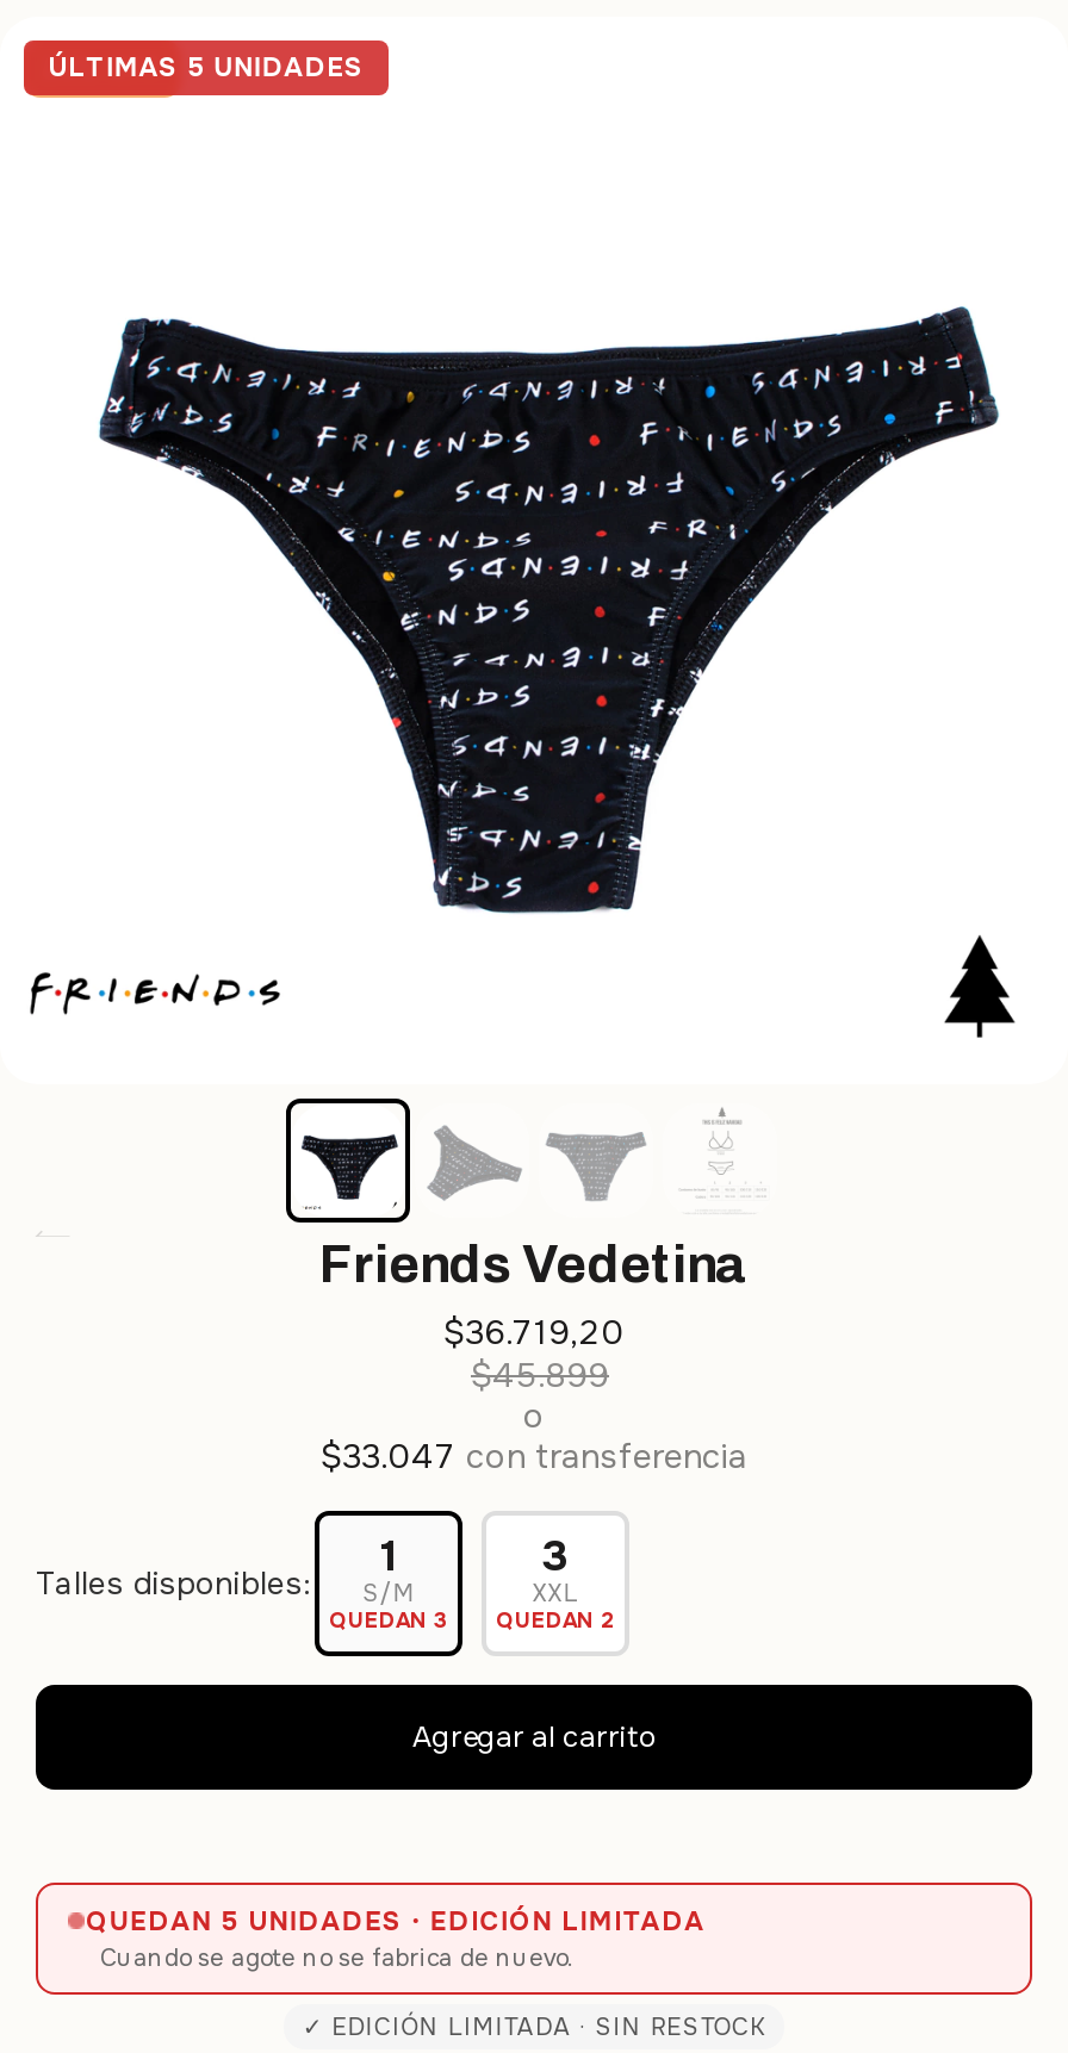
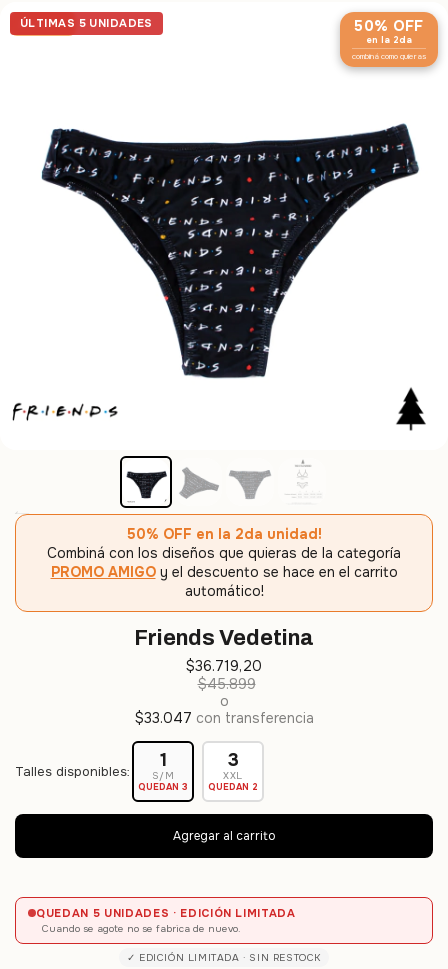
+ [image]
+ 50% OFF en la 2da unidad!
+ Combiná con los diseños que quieras de la categoría
+ PROMO AMIGO y el descuento se hace en el carrito
+ automático!

+ 50% OFF
+ en la 2da
+ combiná como quieras
